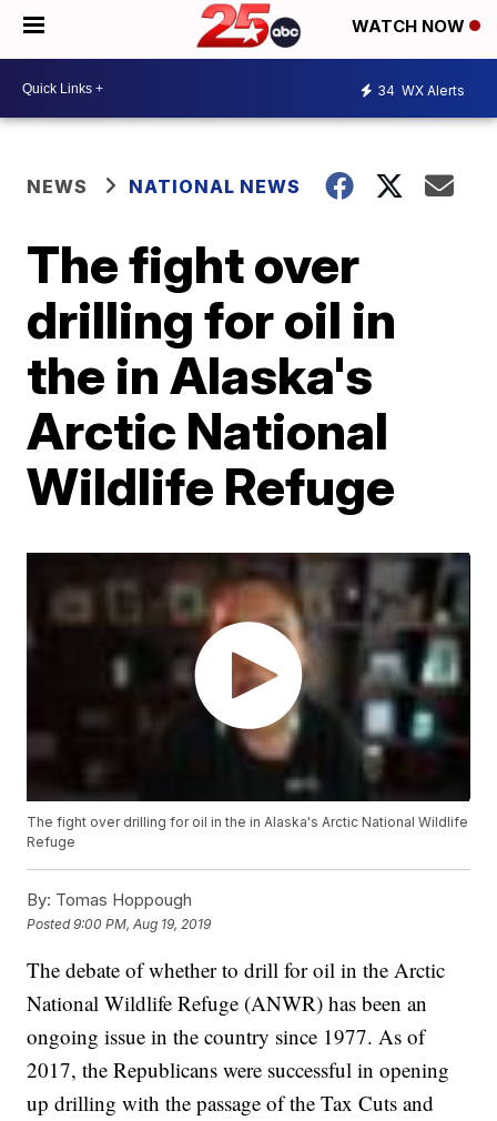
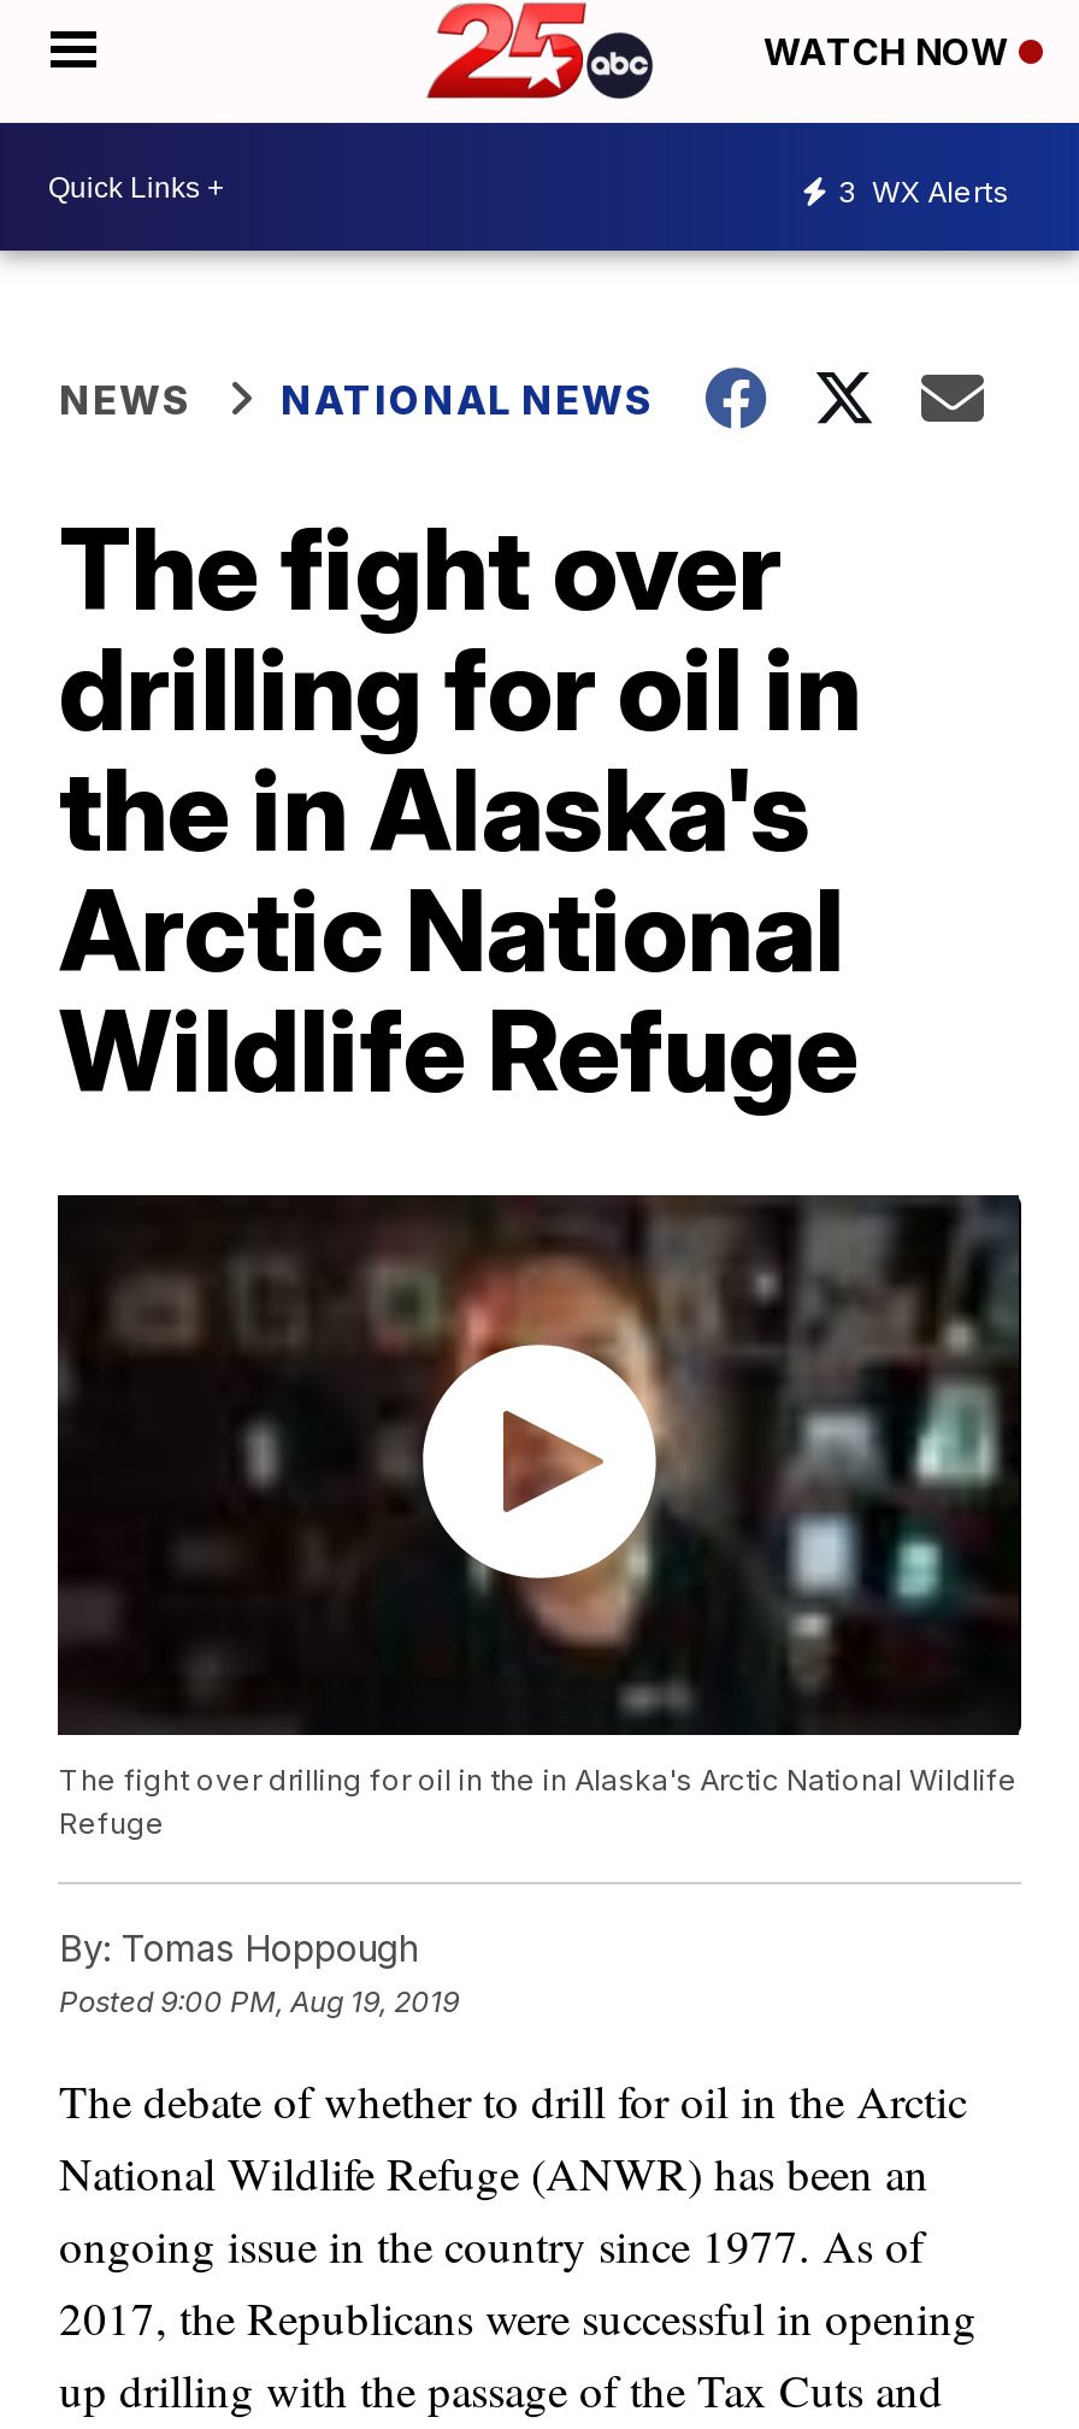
- 34 WX Alerts
+ 3 WX Alerts
